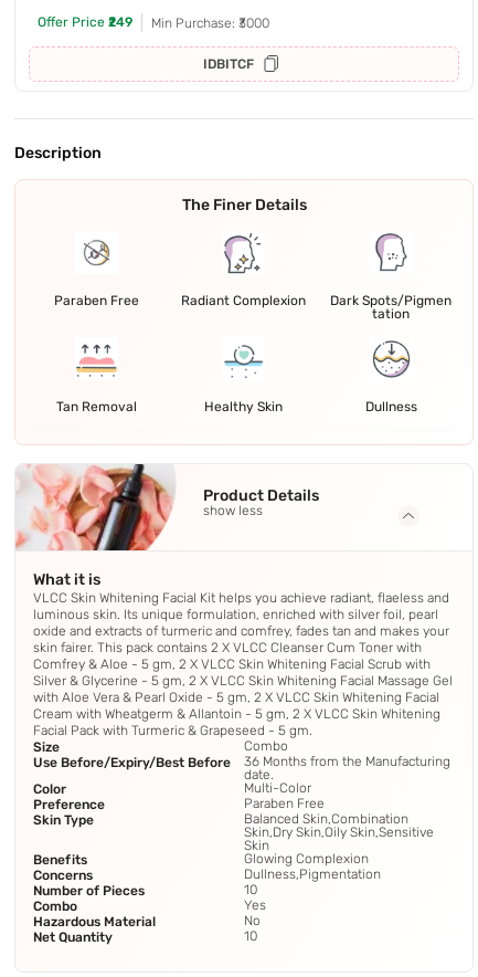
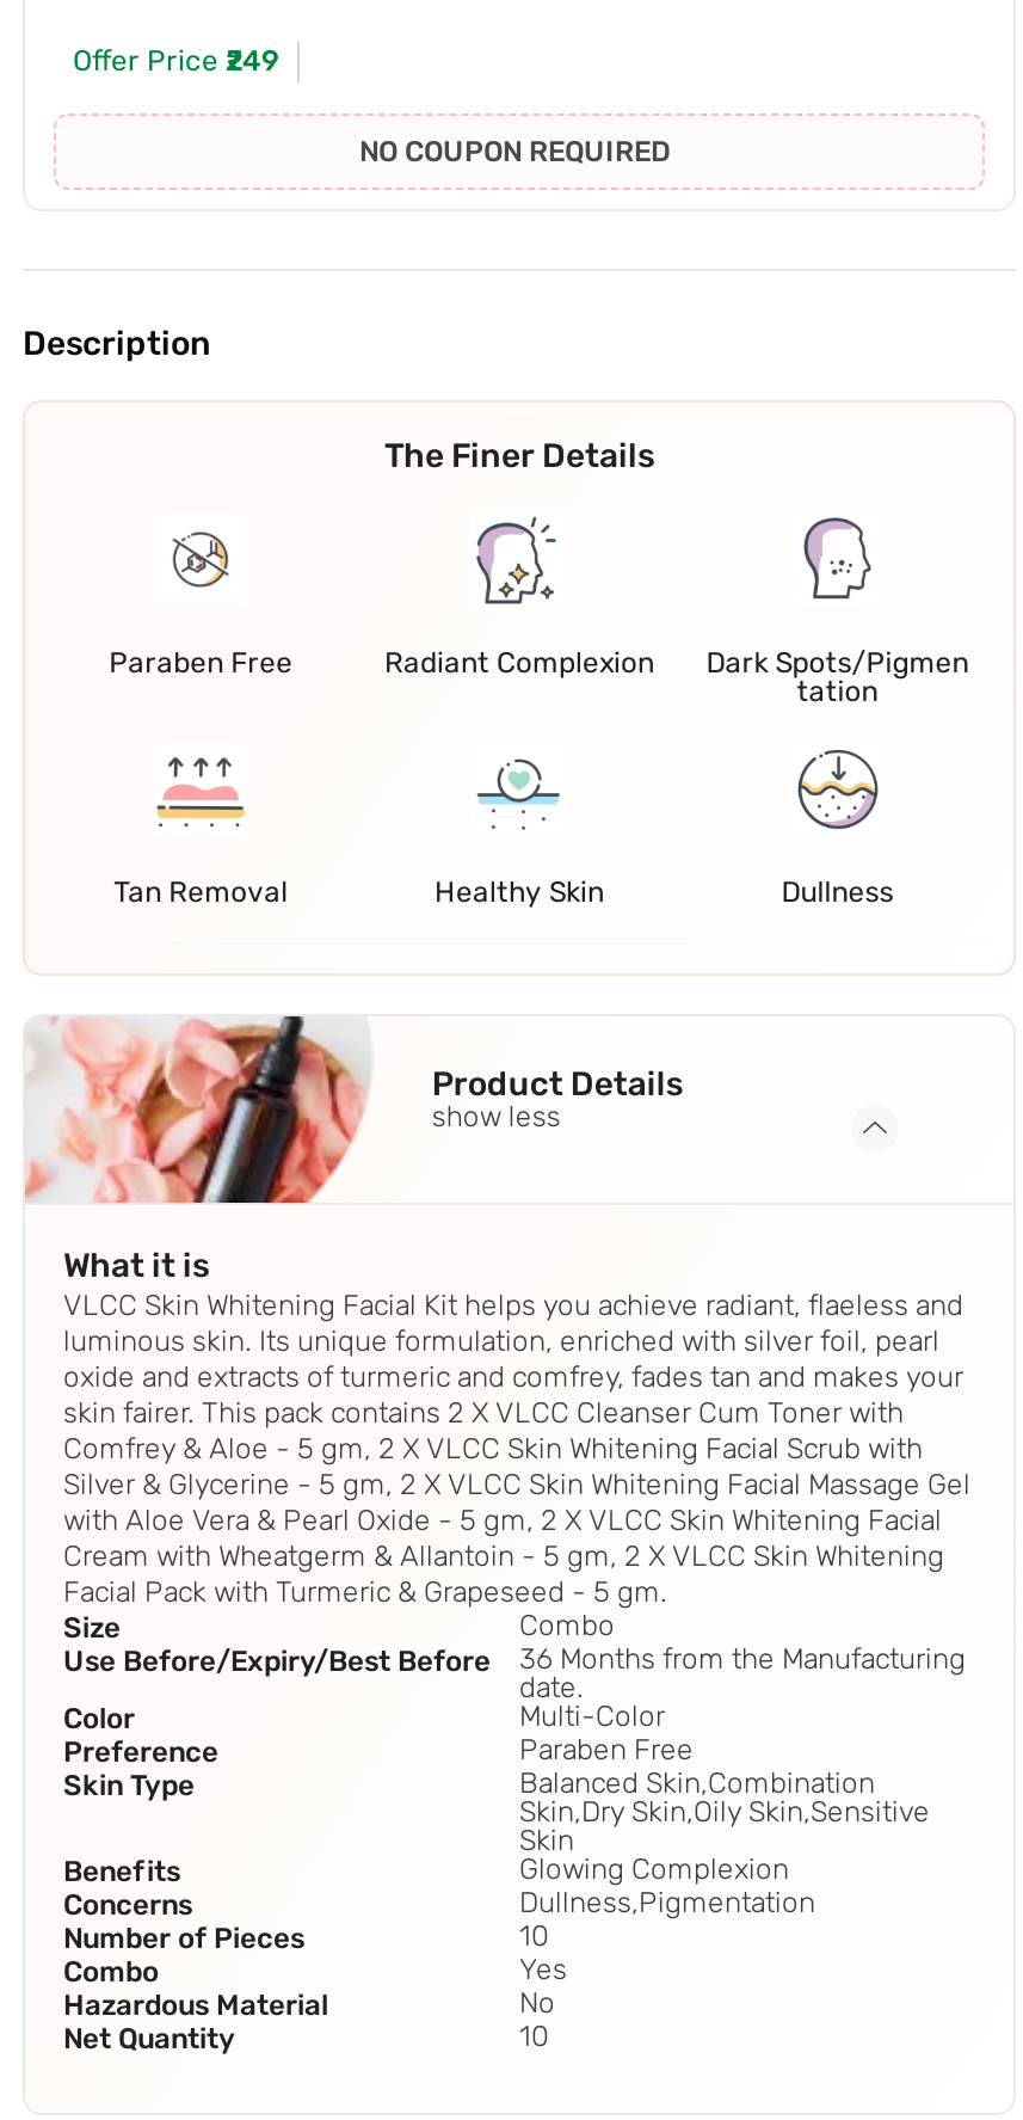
- Min Purchase: ₹3000
- IDBITCF
+ NO COUPON REQUIRED
